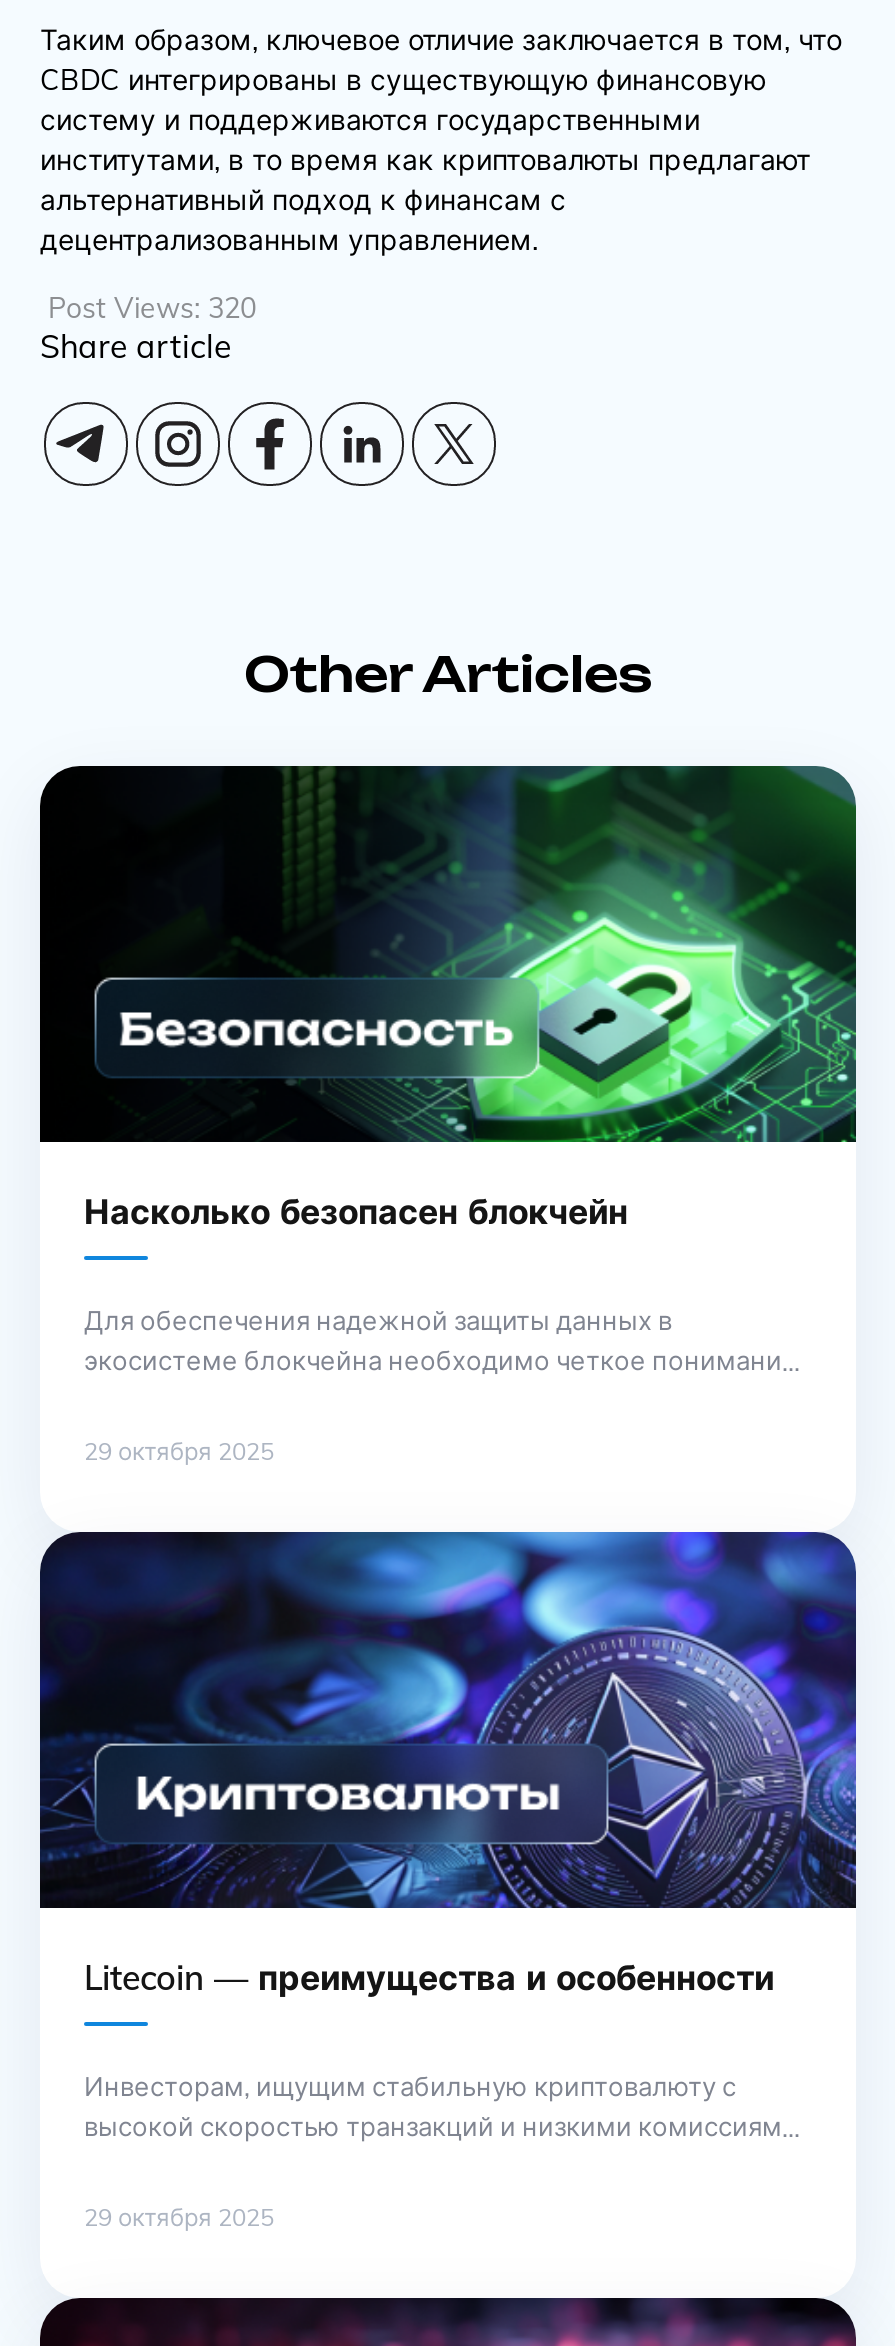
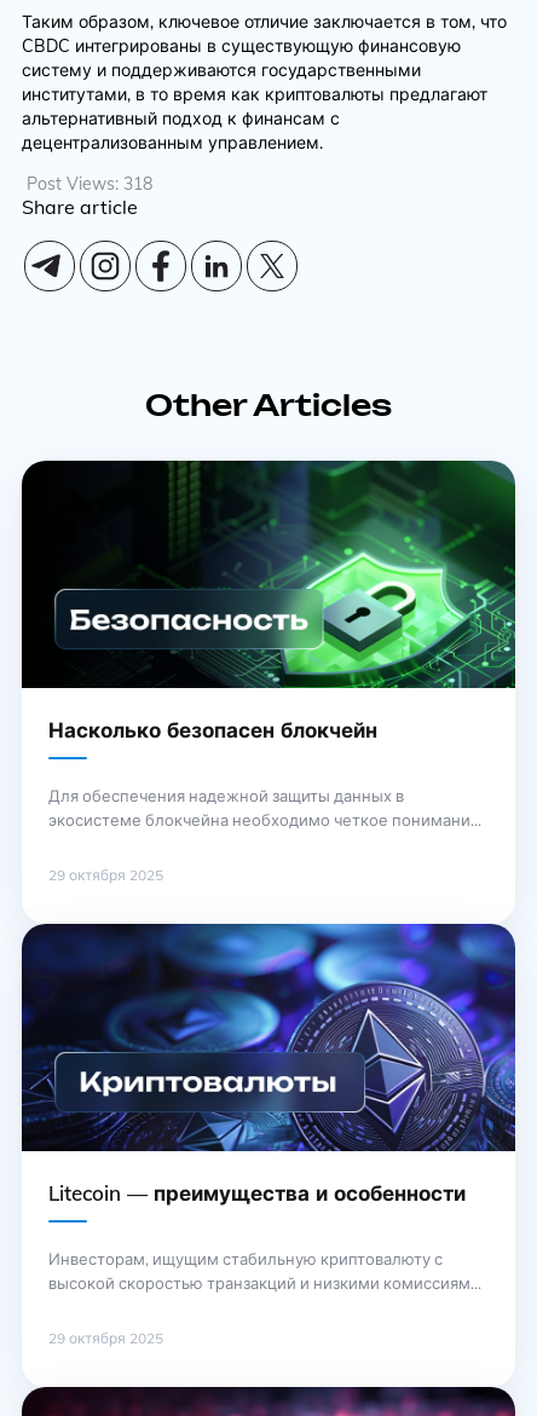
- Post Views: 320
+ Post Views: 318
